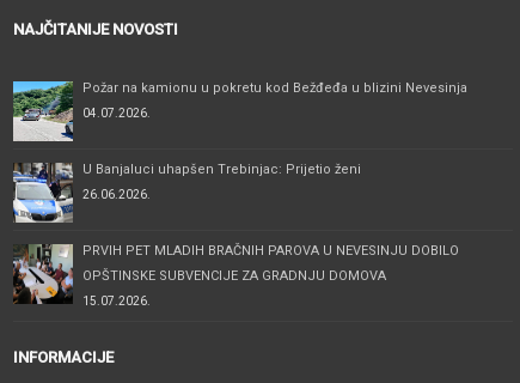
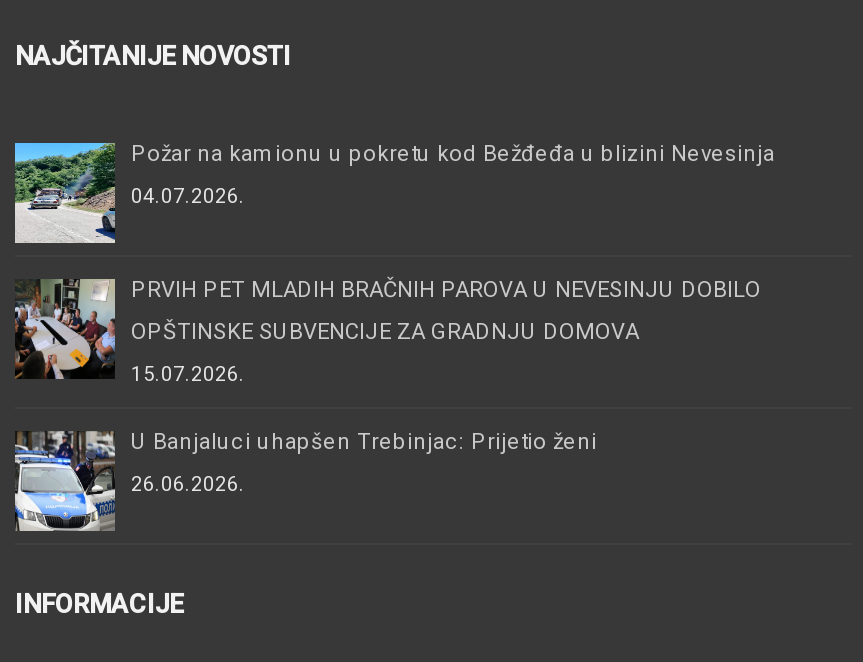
moved down: [image] | U Banjaluci uhapšen Trebinjac: Prijetio ženi | 26.06.2026.

moved up: [image] | PRVIH PET MLADIH BRAČNIH PAROVA U NEVESINJU DOBILO | OPŠTINSKE SUBVENCIJE ZA GRADNJU DOMOVA | 15.07.2026.
